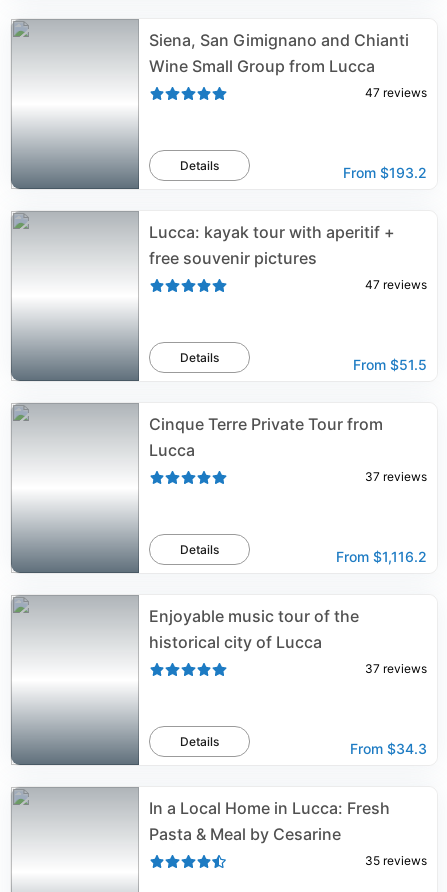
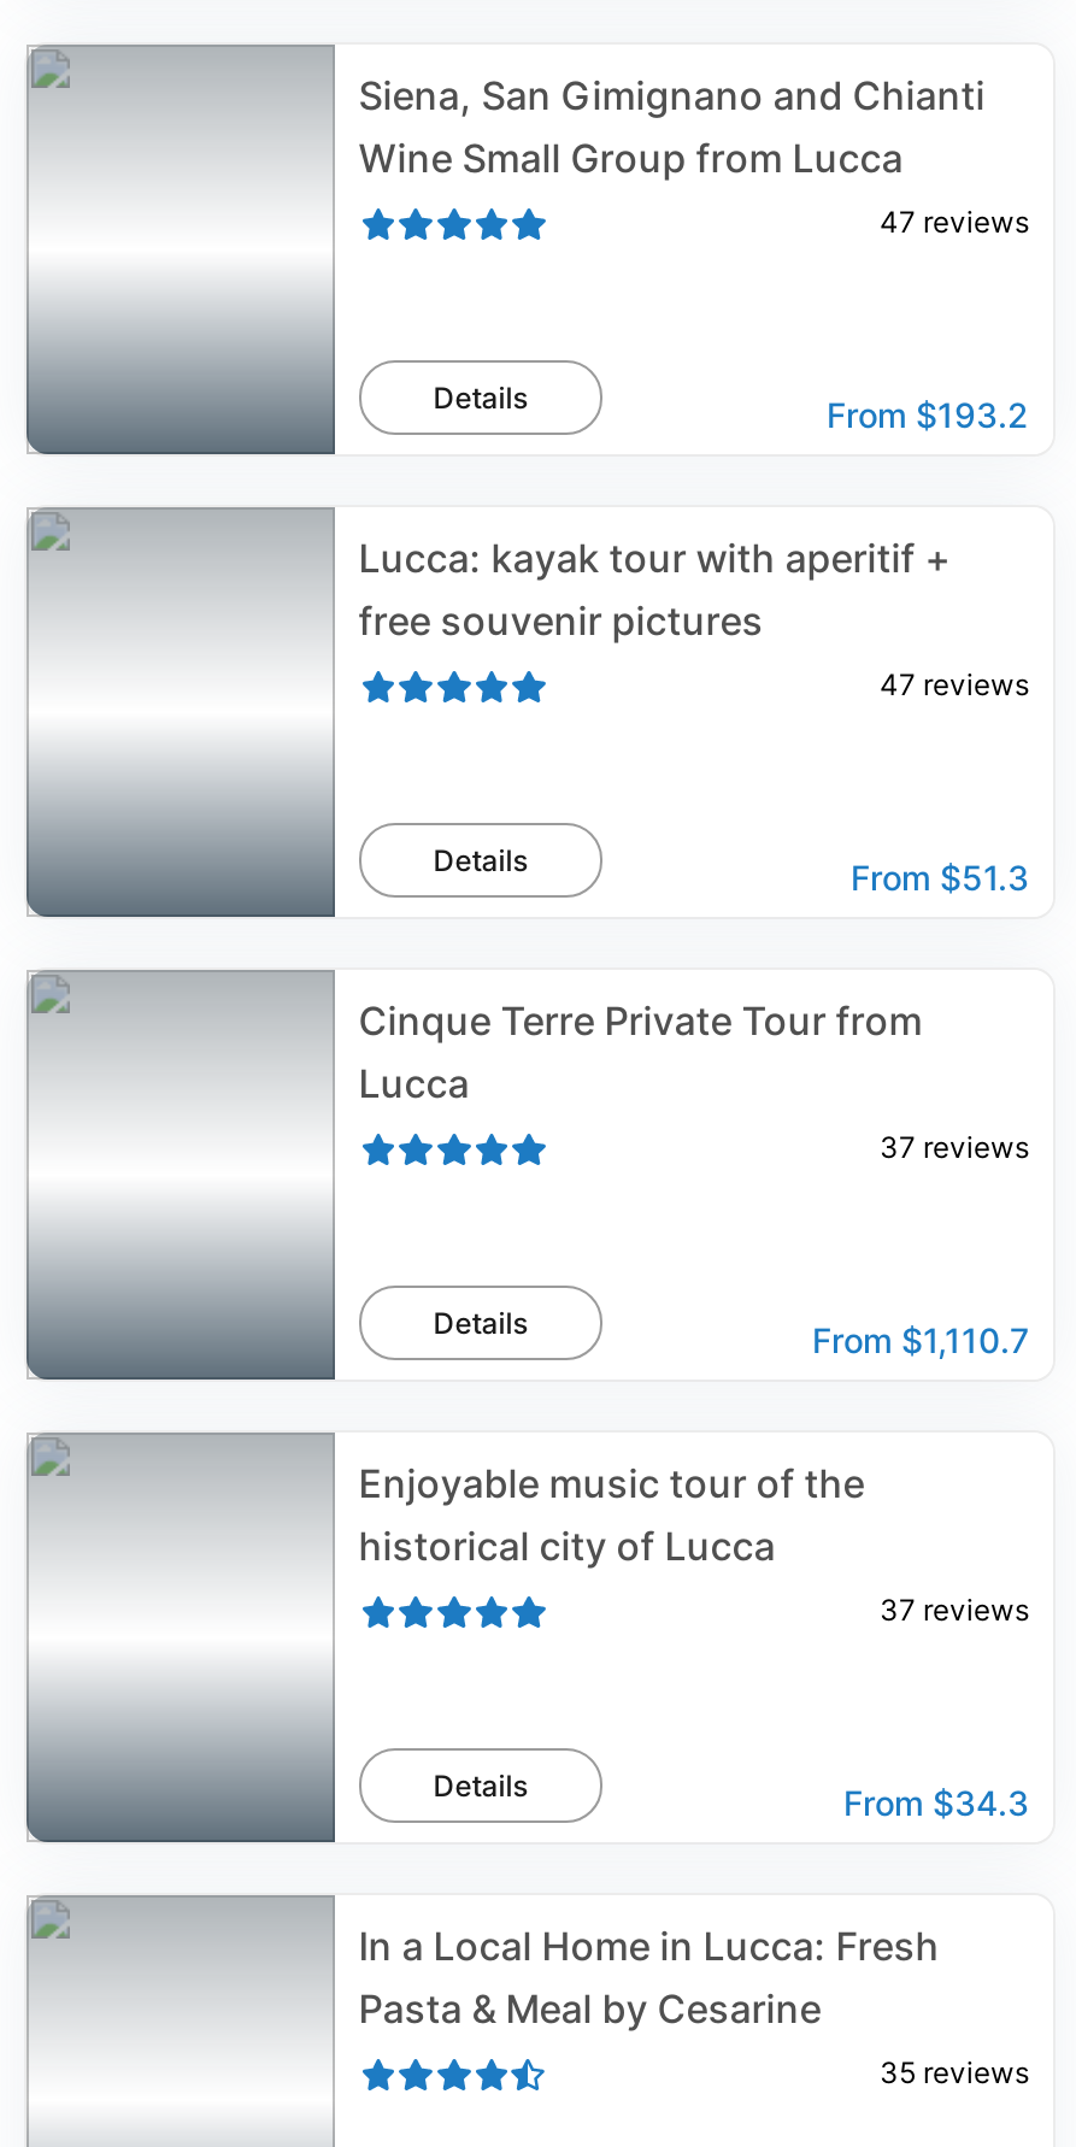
- From $51.5
+ From $51.3

- From $1,116.2
+ From $1,110.7
